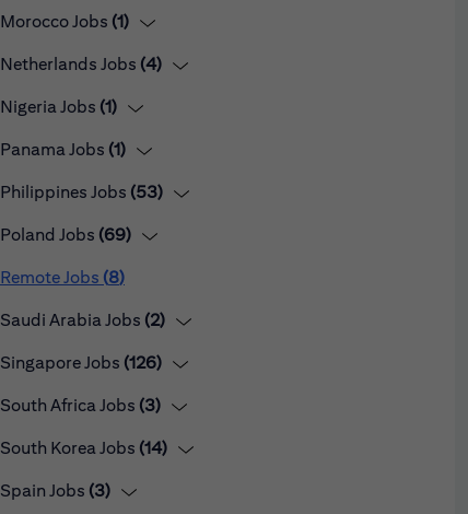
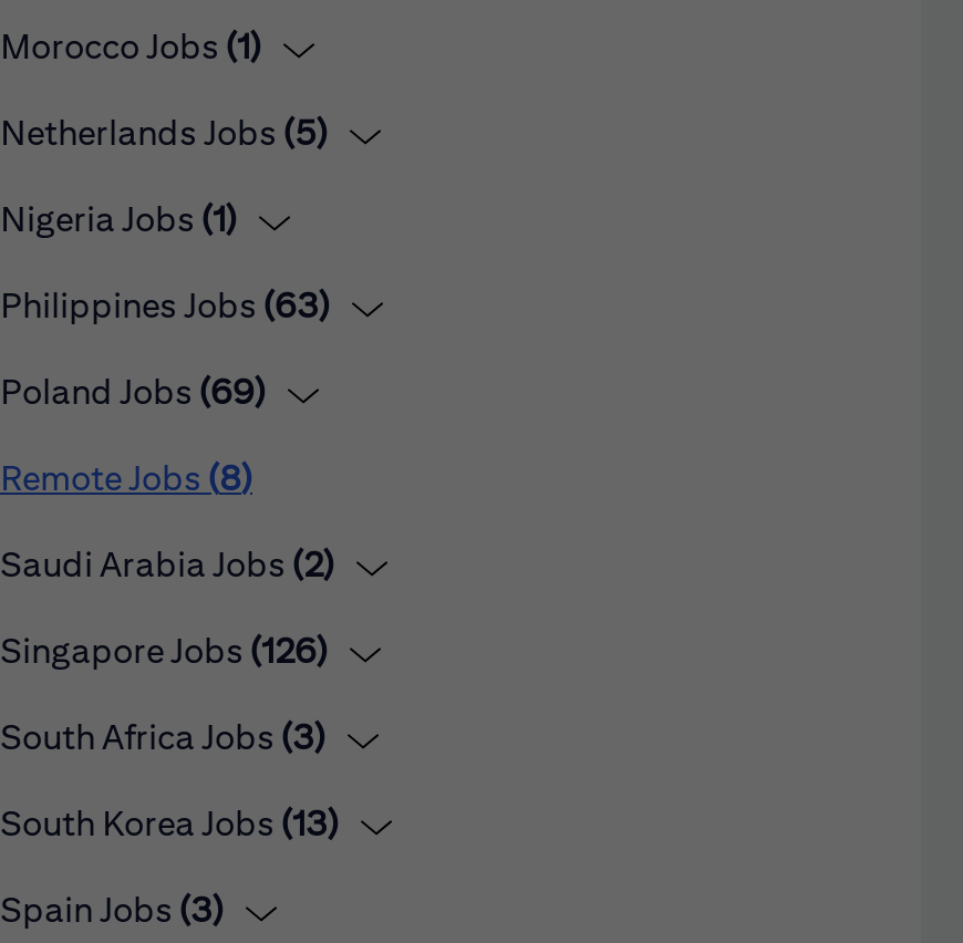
- Netherlands Jobs 4
+ Netherlands Jobs 5

- Panama Jobs 1
- Philippines Jobs 53
+ Philippines Jobs 63

- South Korea Jobs 14
+ South Korea Jobs 13
